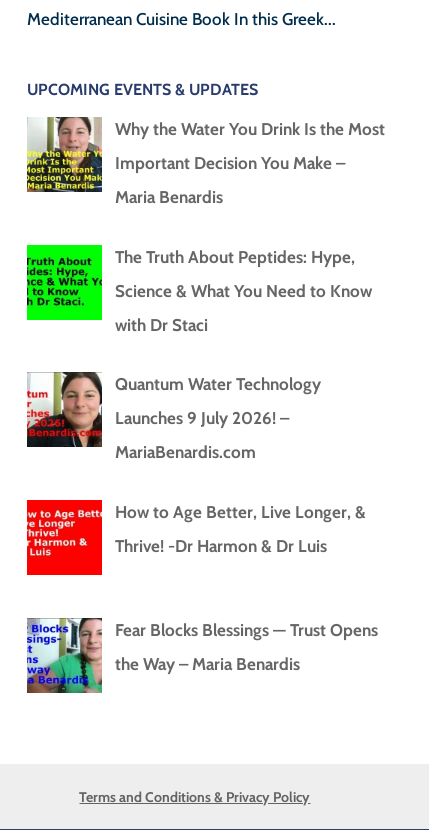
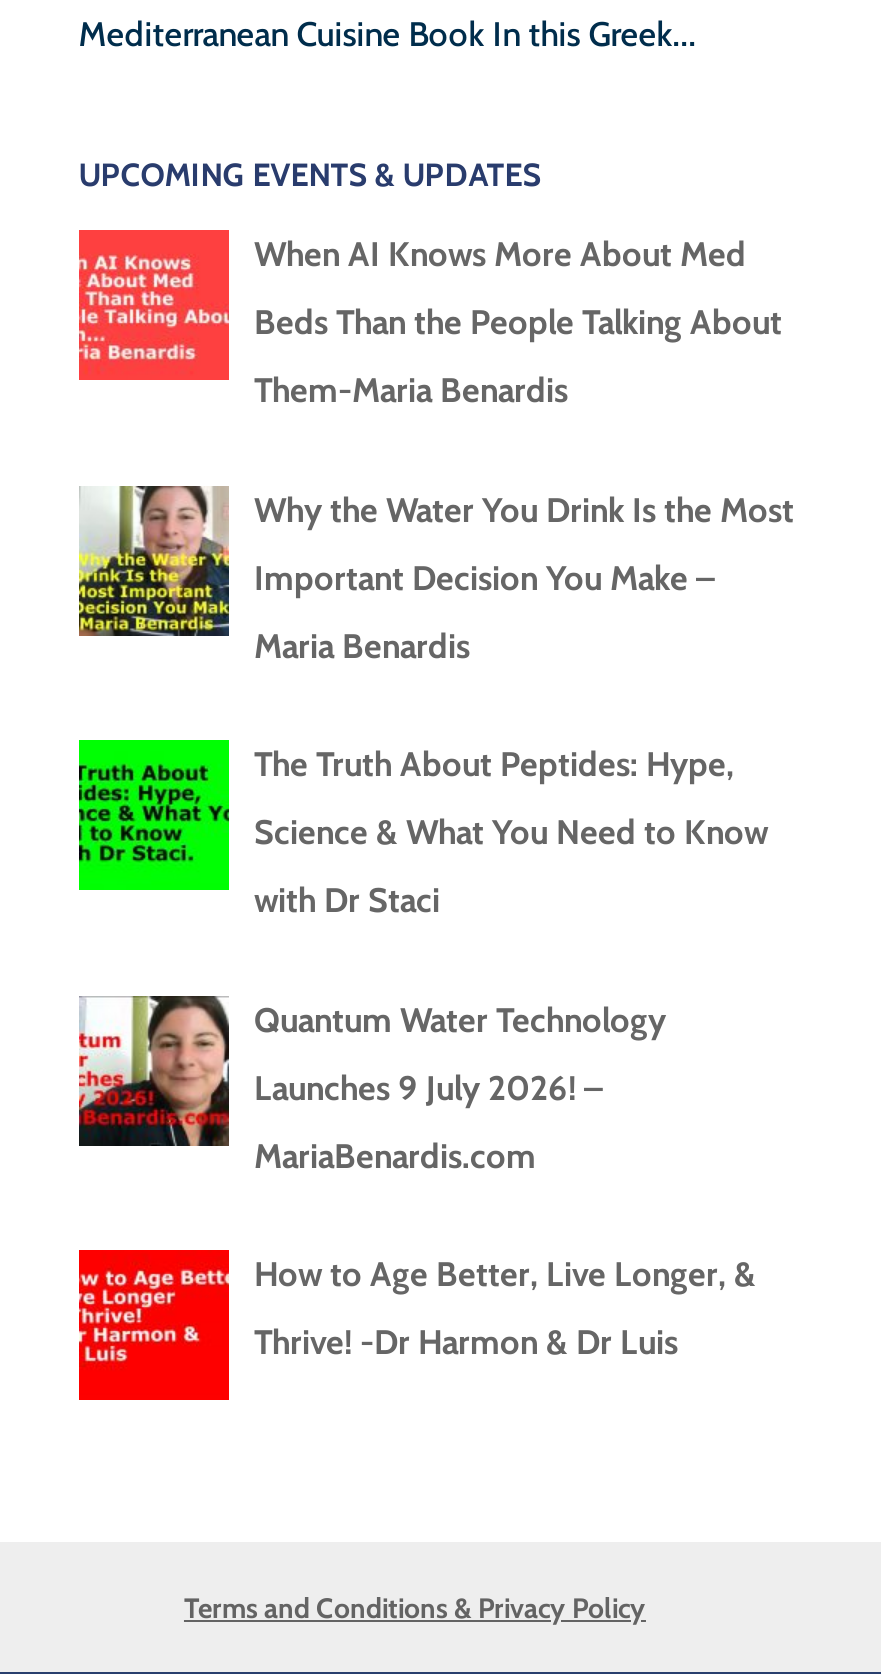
+ [image]
+ When AI Knows More About Med
+ Beds Than the People Talking About
+ Them-Maria Benardis

moved down: [image] | Why the Water You Drink Is the Most | Important Decision You Make – | ... | How to Age Better, Live Longer, & | Thrive! -Dr Harmon & Dr Luis

- [image]
- Fear Blocks Blessings — Trust Opens
- the Way – Maria Benardis
